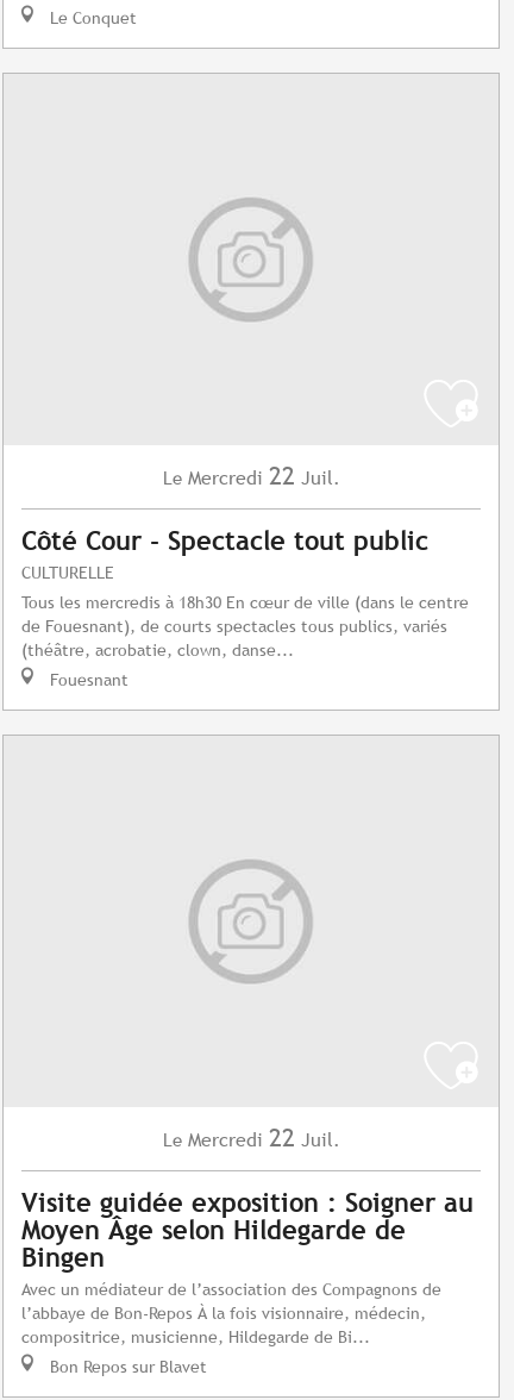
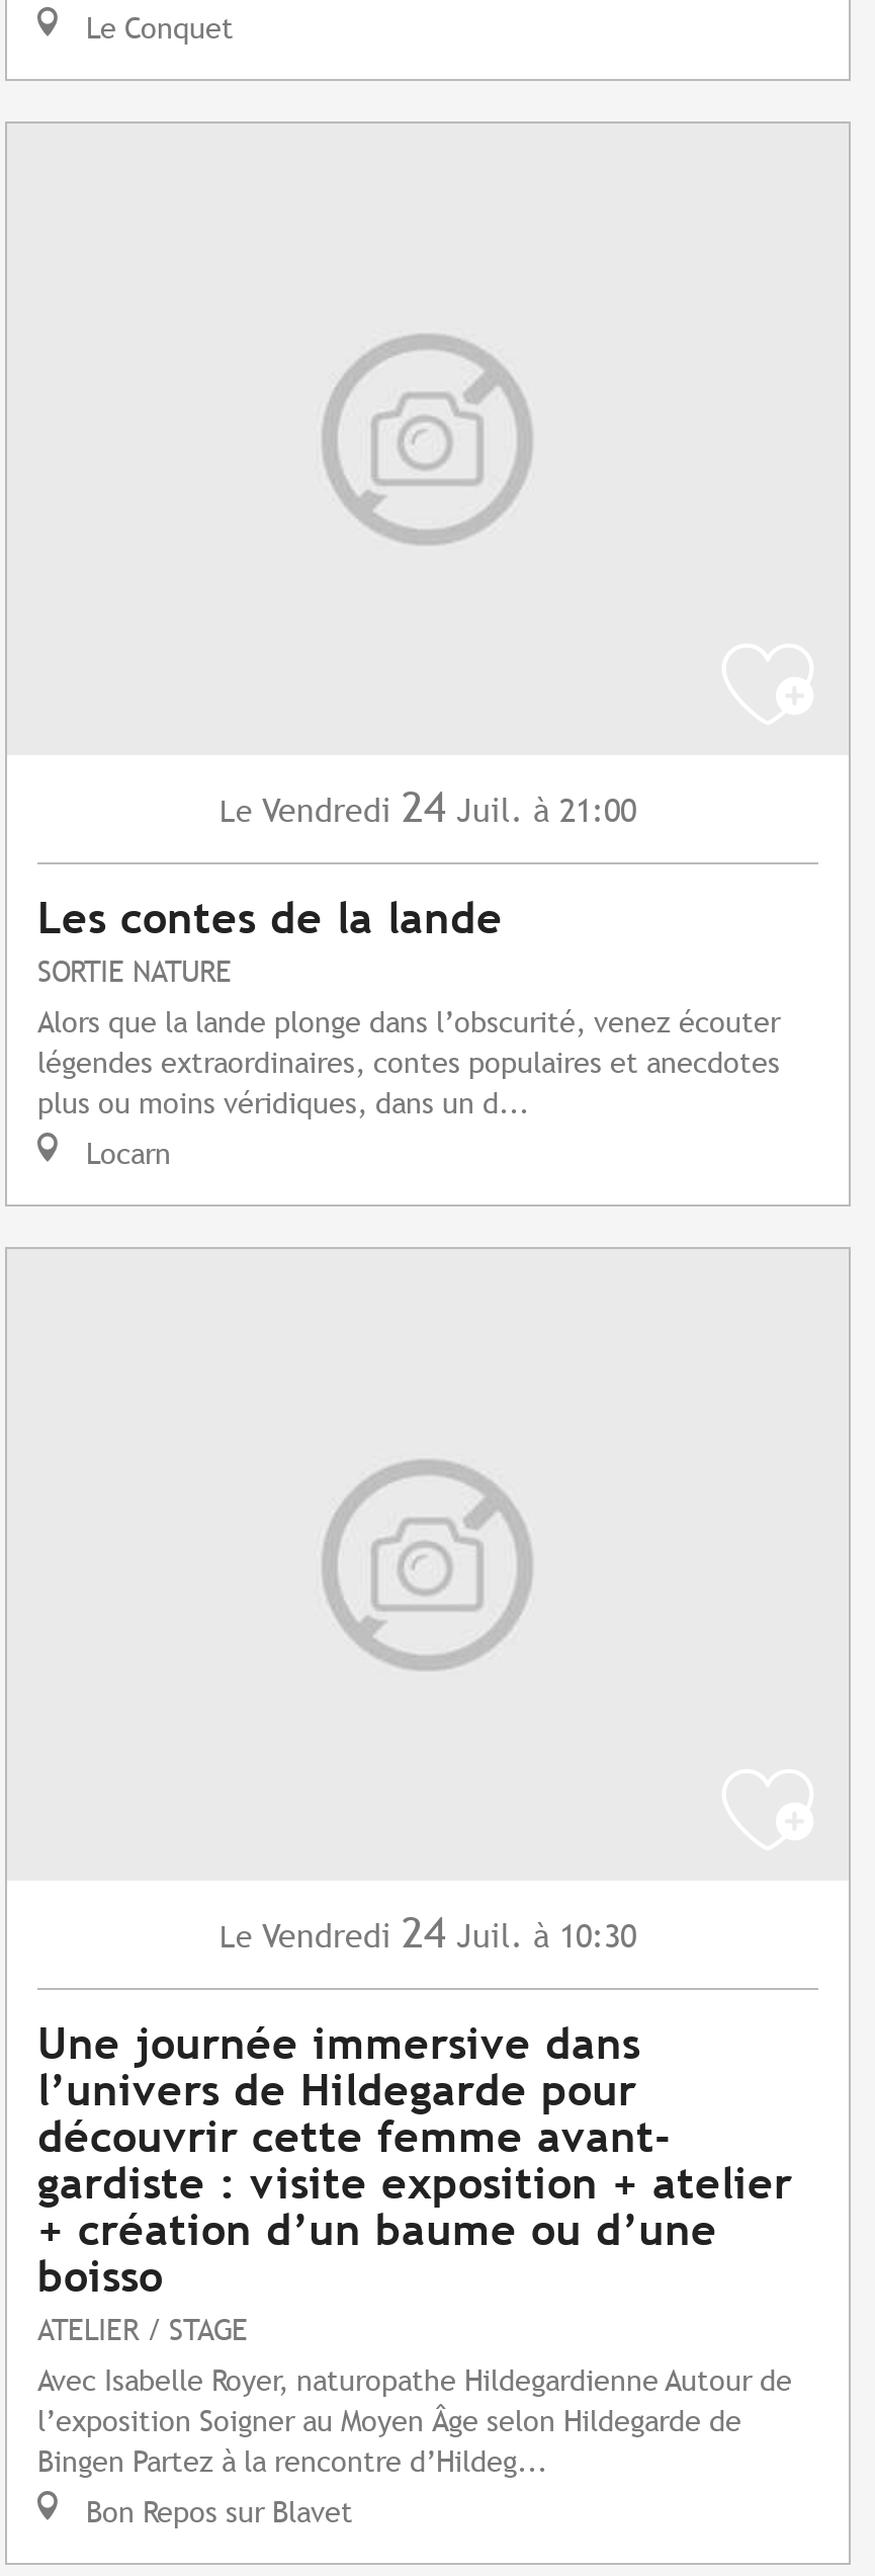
- Le Mercredi 22 Juil.
- Côté Cour - Spectacle tout public
- CULTURELLE
- Tous les mercredis à 18h30 En cœur de ville (dans le centre
- de Fouesnant), de courts spectacles tous publics, variés
- (théâtre, acrobatie, clown, danse...
- Fouesnant
+ Le Vendredi 24 Juil. à 21:00
+ Les contes de la lande
+ SORTIE NATURE
+ Alors que la lande plonge dans l’obscurité, venez écouter
+ légendes extraordinaires, contes populaires et anecdotes
+ plus ou moins véridiques, dans un d...
+ Locarn

- Le Mercredi 22 Juil.
- Visite guidée exposition : Soigner au
- Moyen Âge selon Hildegarde de
- Bingen
- Avec un médiateur de l’association des Compagnons de
- l’abbaye de Bon-Repos À la fois visionnaire, médecin,
- compositrice, musicienne, Hildegarde de Bi...
+ Le Vendredi 24 Juil. à 10:30
+ Une journée immersive dans
+ l’univers de Hildegarde pour
+ découvrir cette femme avant-
+ gardiste : visite exposition + atelier
+ + création d’un baume ou d’une
+ boisso
+ ATELIER / STAGE
+ Avec Isabelle Royer, naturopathe Hildegardienne Autour de
+ l’exposition Soigner au Moyen Âge selon Hildegarde de
+ Bingen Partez à la rencontre d’Hildeg...
